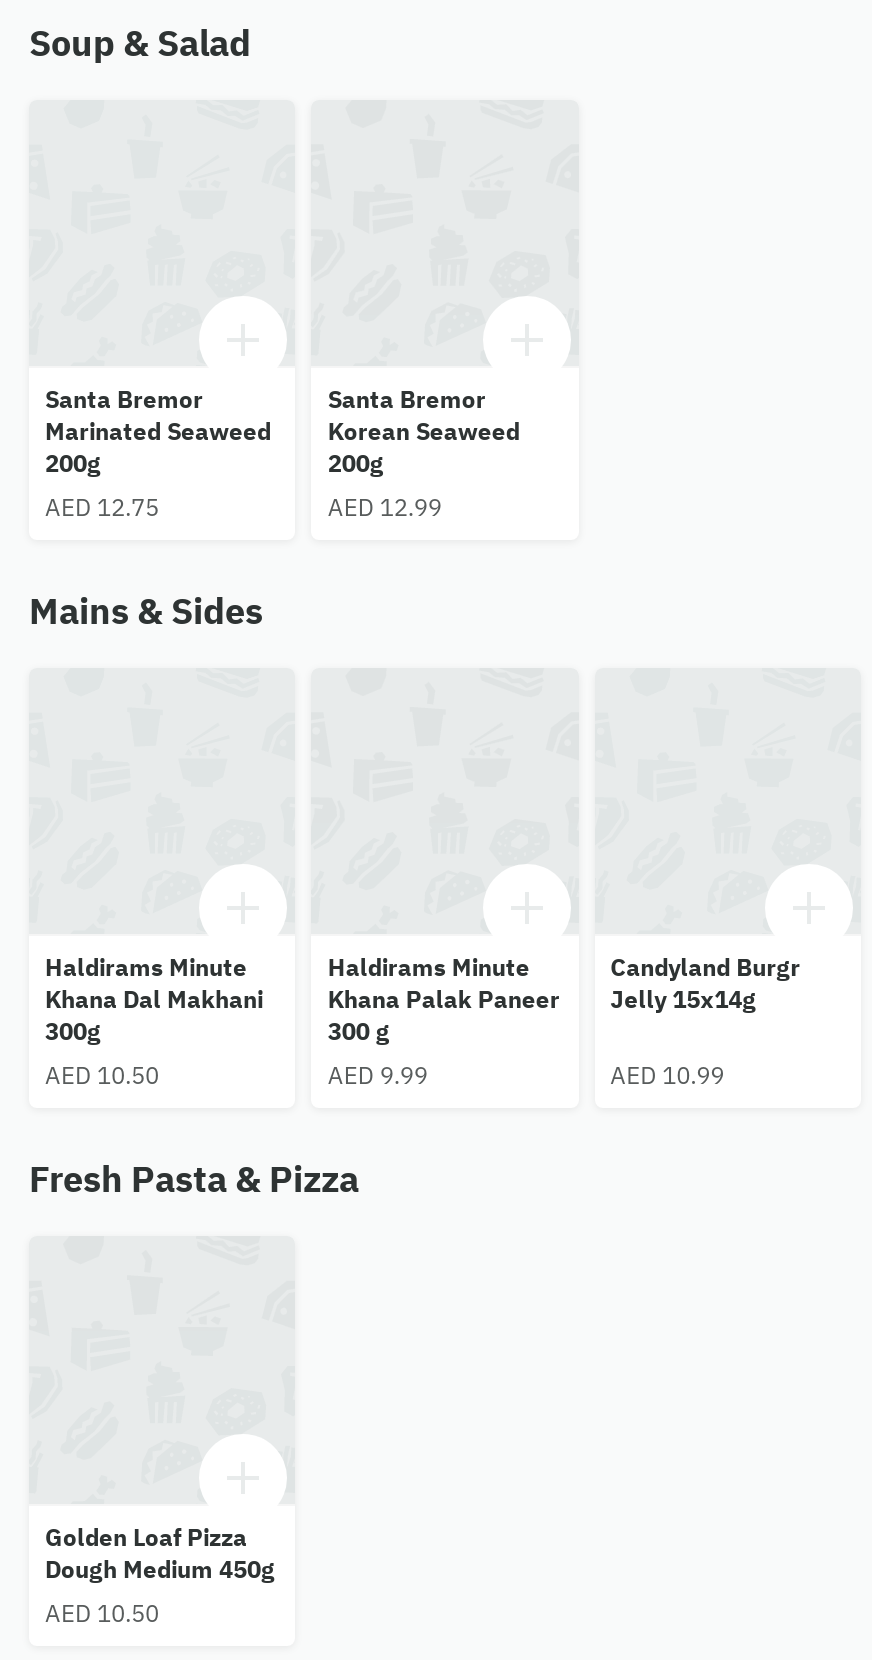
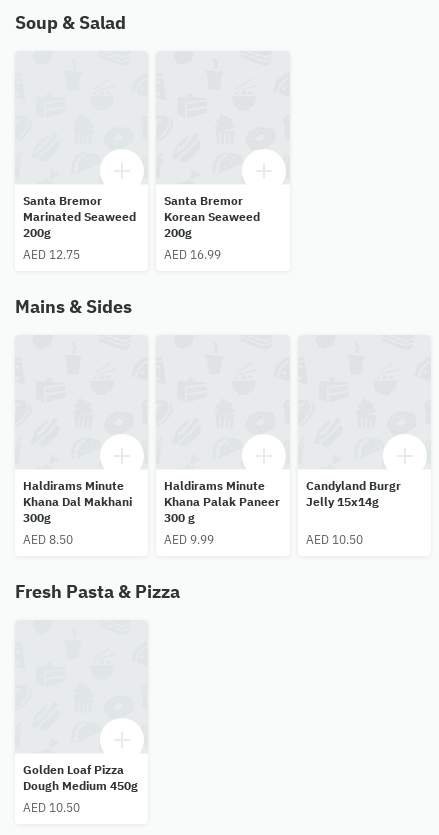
- AED 12.99
+ AED 16.99

- AED 10.50
+ AED 8.50

- AED 10.99
+ AED 10.50
